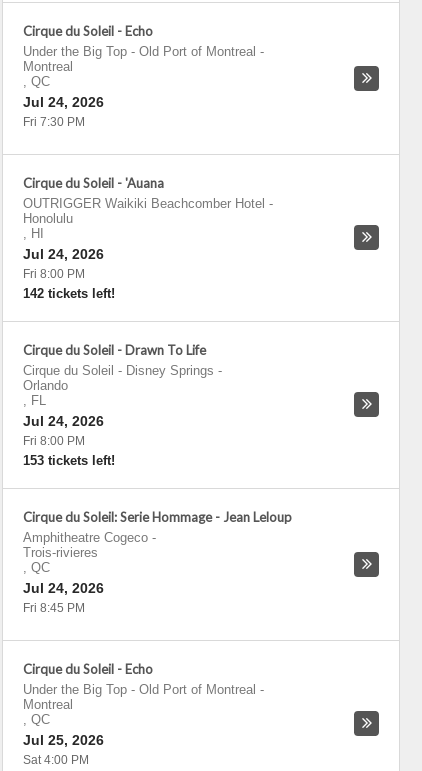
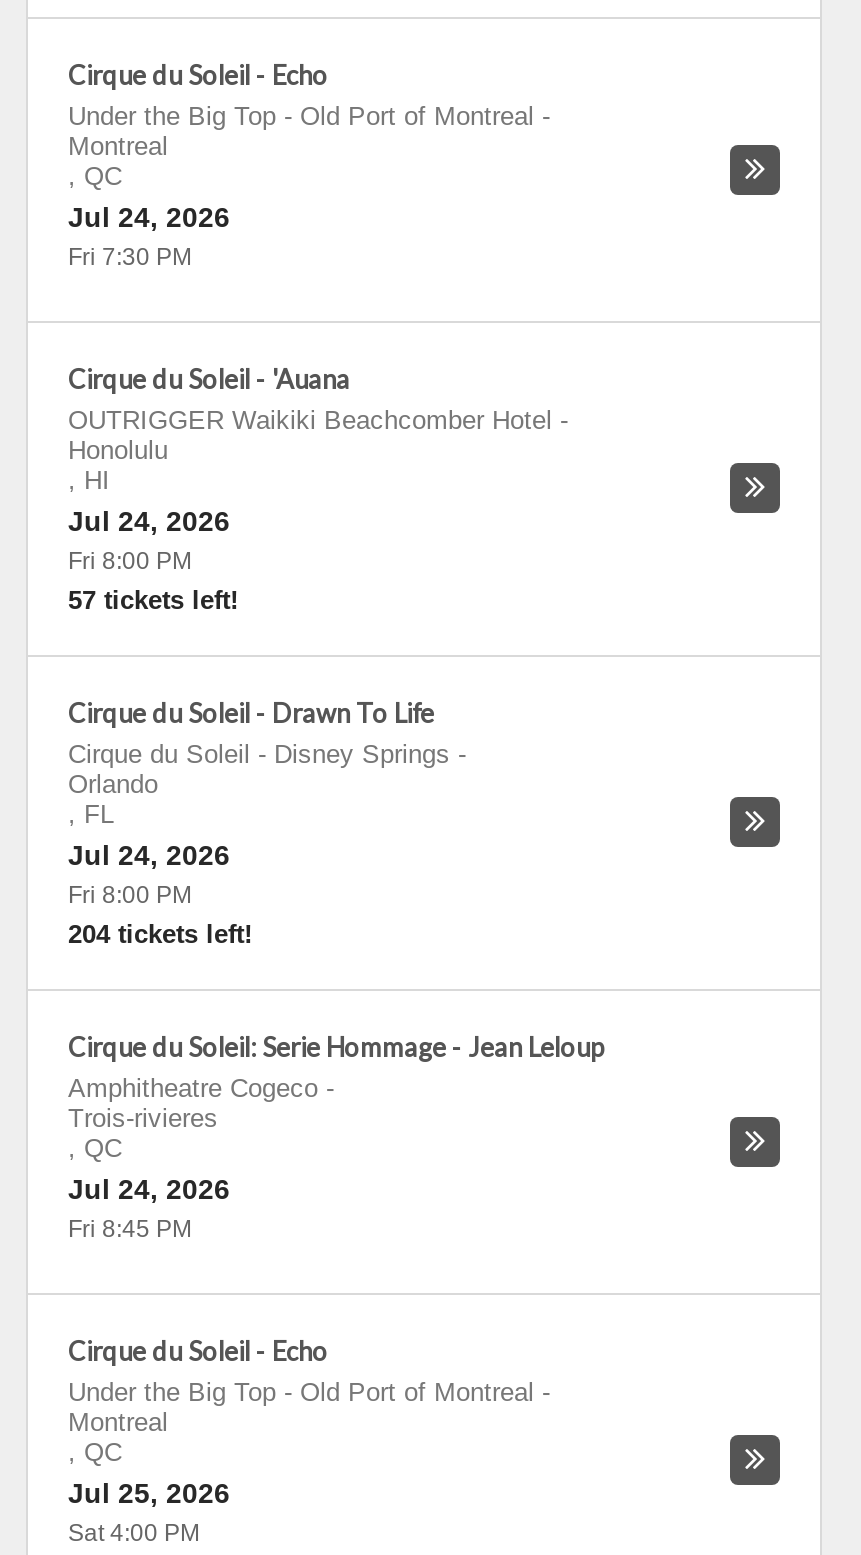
- 142 tickets left!
+ 57 tickets left!

- 153 tickets left!
+ 204 tickets left!
